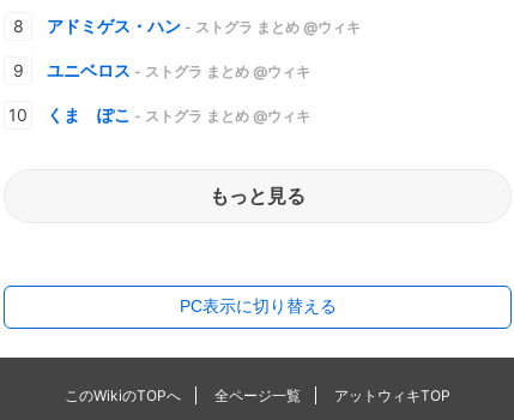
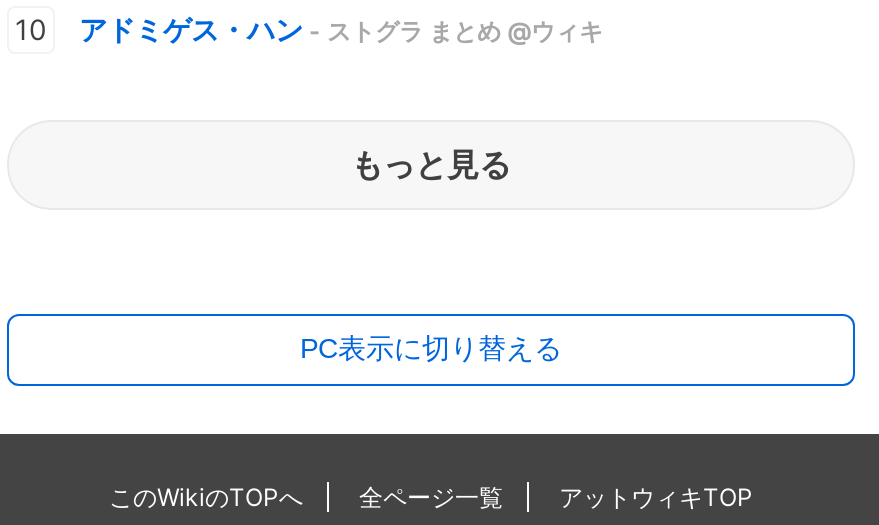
- ユニベロス- ストグラ まとめ @ウィキ
- くま ぽこ- ストグラ まとめ @ウィキ
